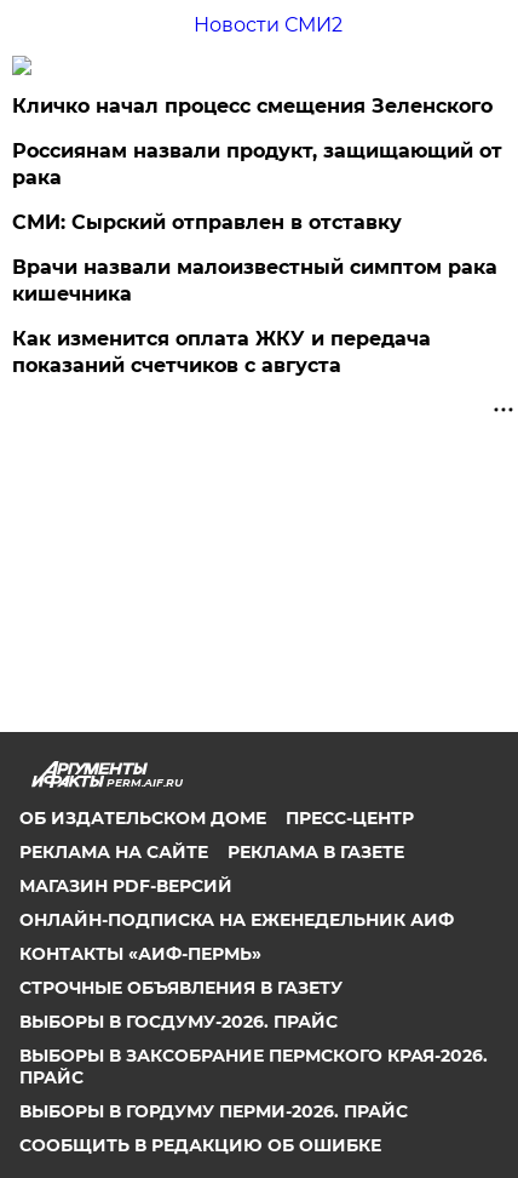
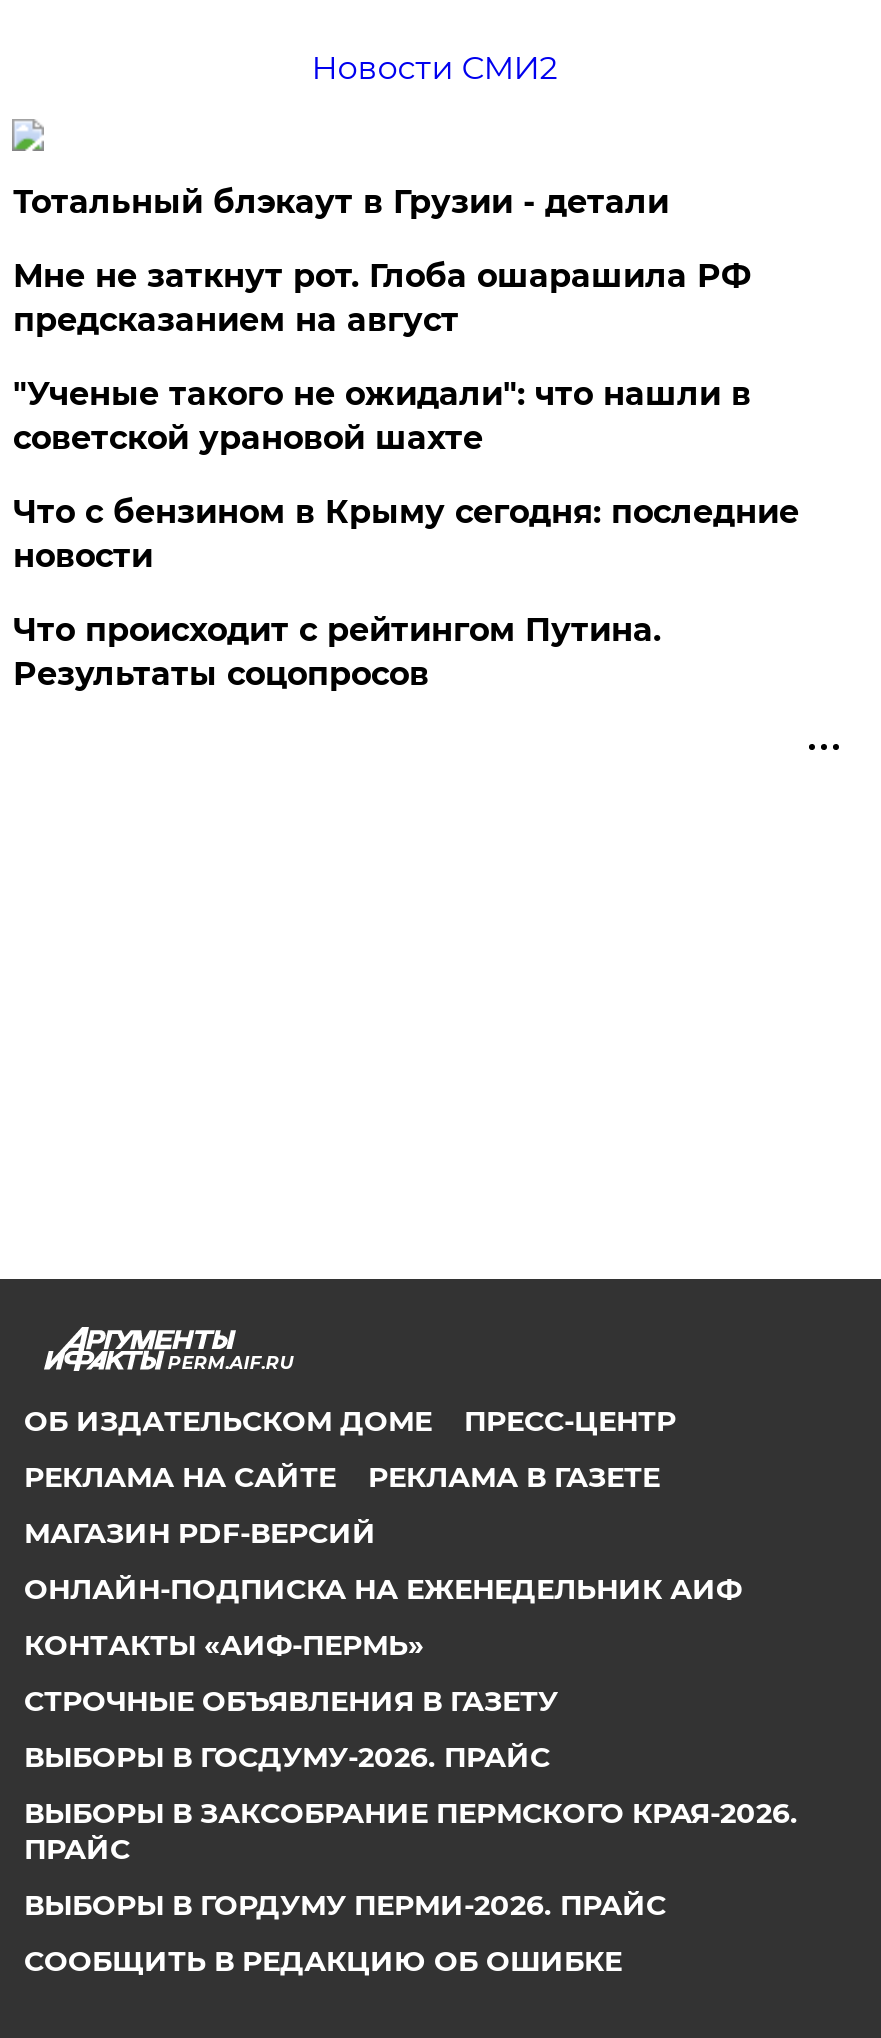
- Кличко начал процесс смещения Зеленского
+ Тотальный блэкаут в Грузии - детали

- Россиянам назвали продукт, защищающий от
- рака
+ Мне не заткнут рот. Глоба ошарашила РФ
+ предсказанием на август

- СМИ: Сырский отправлен в отставку
+ "Ученые такого не ожидали": что нашли в
+ советской урановой шахте

- Врачи назвали малоизвестный симптом рака
- кишечника
+ Что с бензином в Крыму сегодня: последние
+ новости

- Как изменится оплата ЖКУ и передача
- показаний счетчиков с августа
+ Что происходит с рейтингом Путина.
+ Результаты соцопросов
